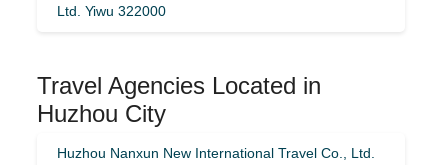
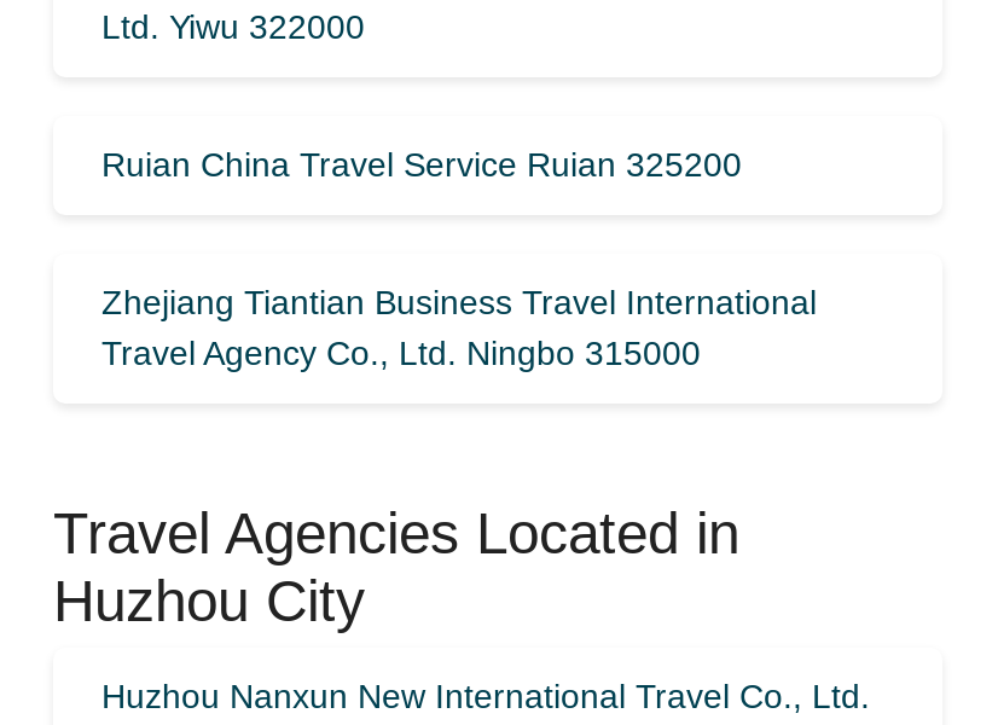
+ Ruian China Travel Service Ruian 325200

+ Zhejiang Tiantian Business Travel International
+ Travel Agency Co., Ltd. Ningbo 315000
